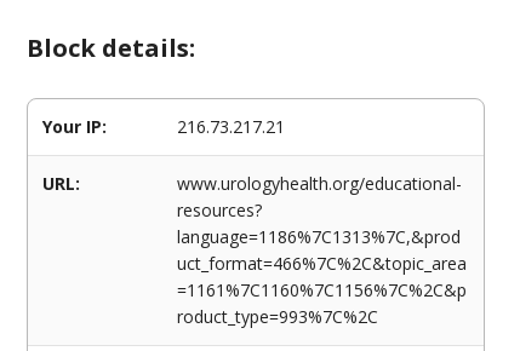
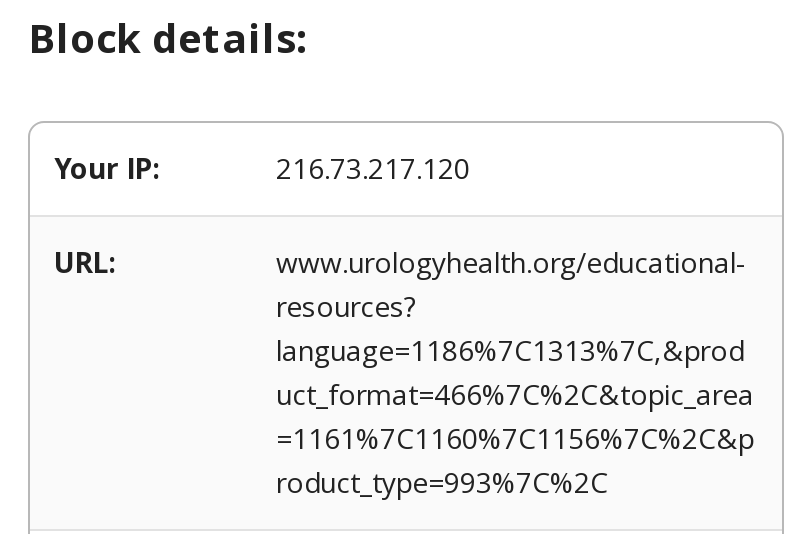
- 216.73.217.21
+ 216.73.217.120
